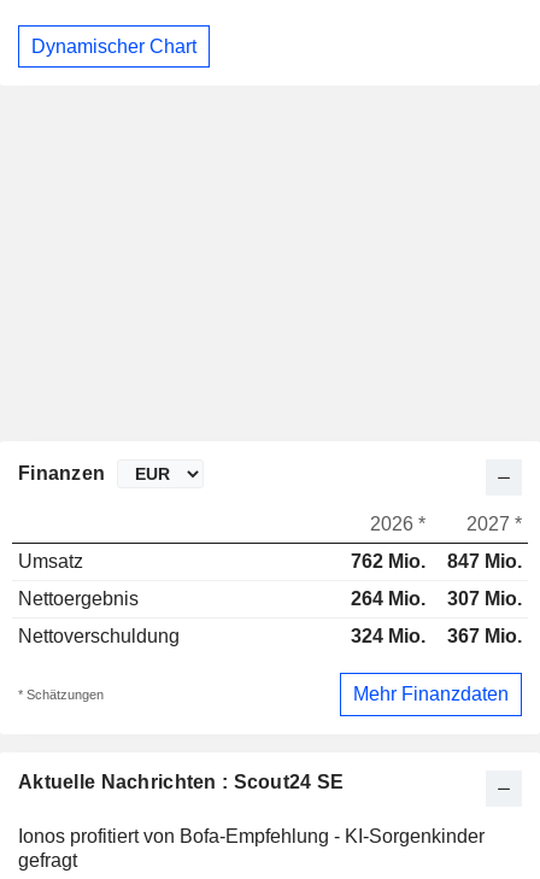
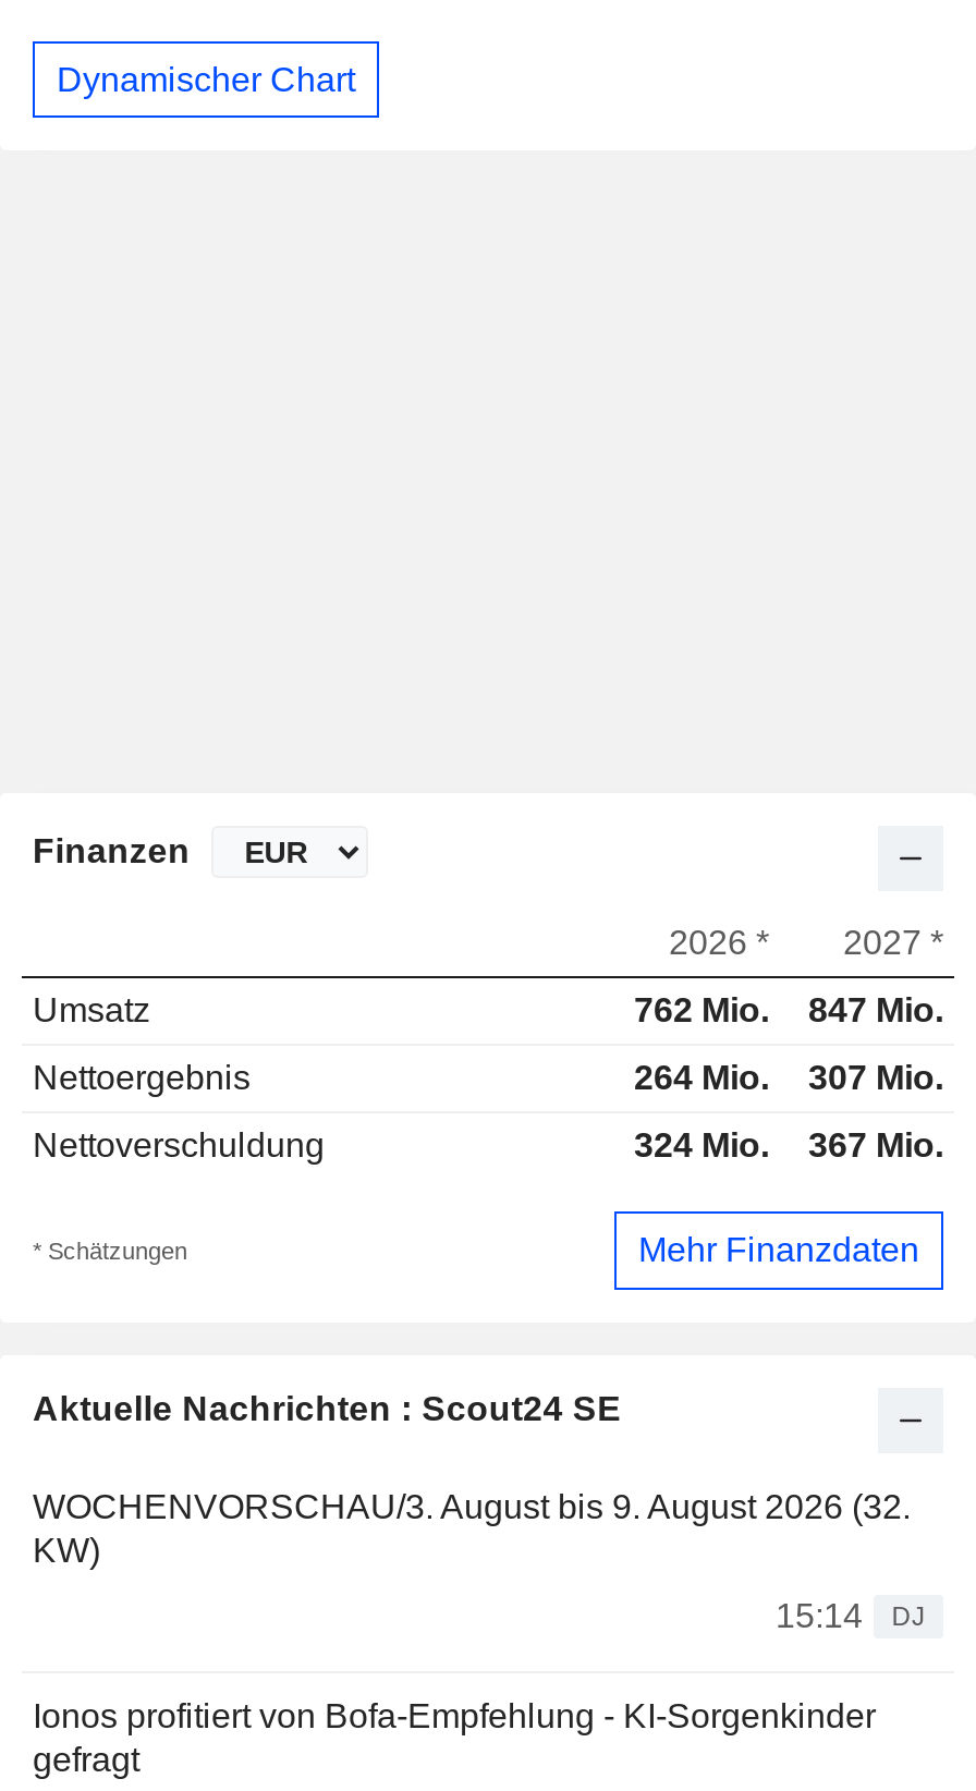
+ WOCHENVORSCHAU/3. August bis 9. August 2026 (32.
+ KW)
+ 15:14
+ DJ
